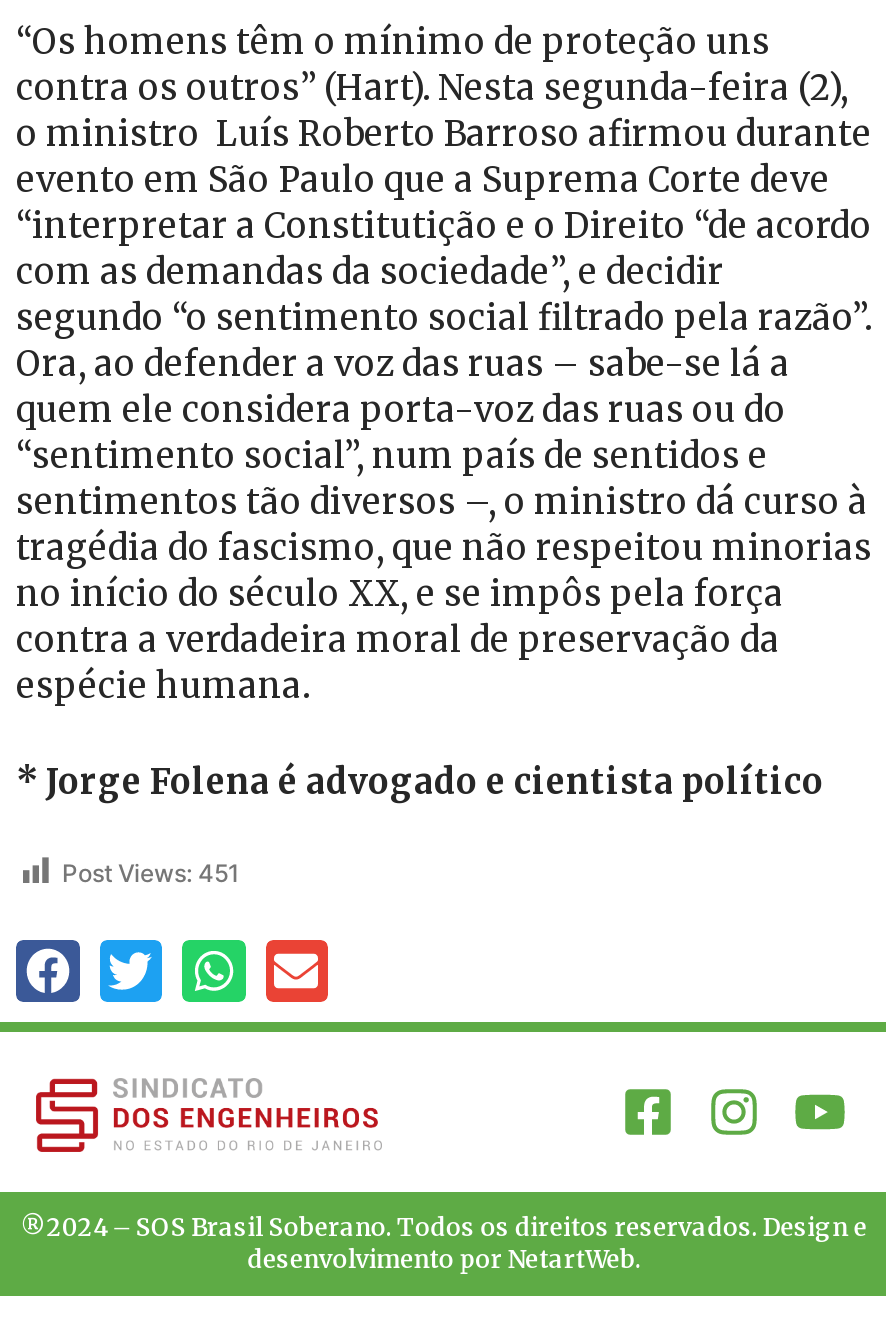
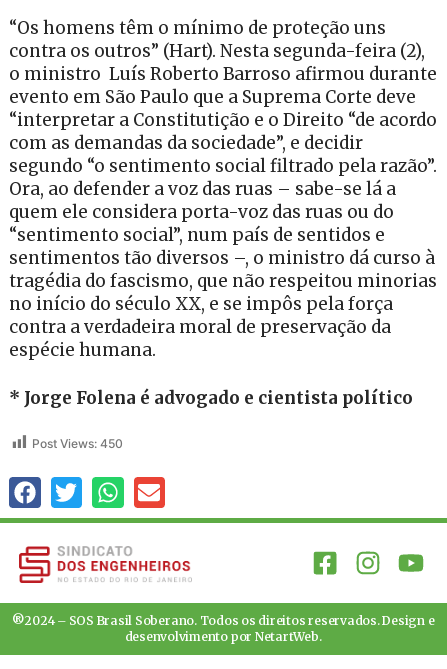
- Post Views: 451
+ Post Views: 450
